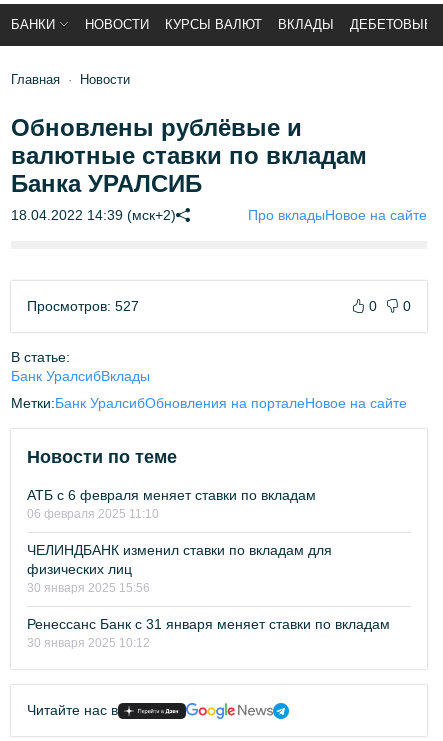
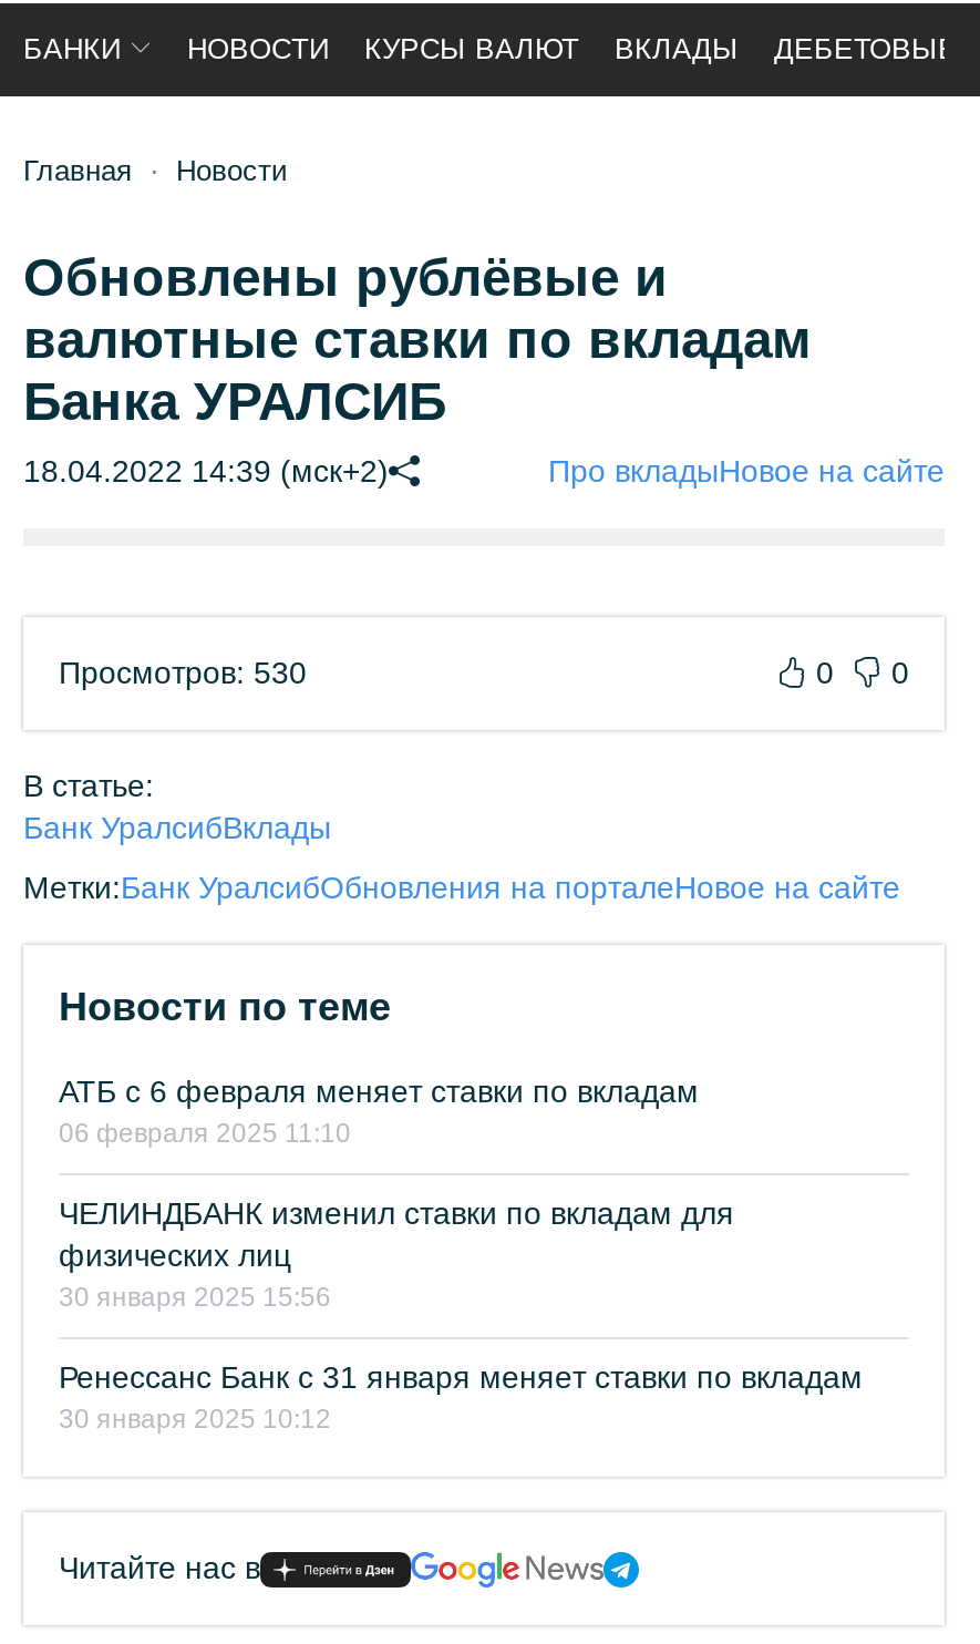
- Просмотров: 527
+ Просмотров: 530
